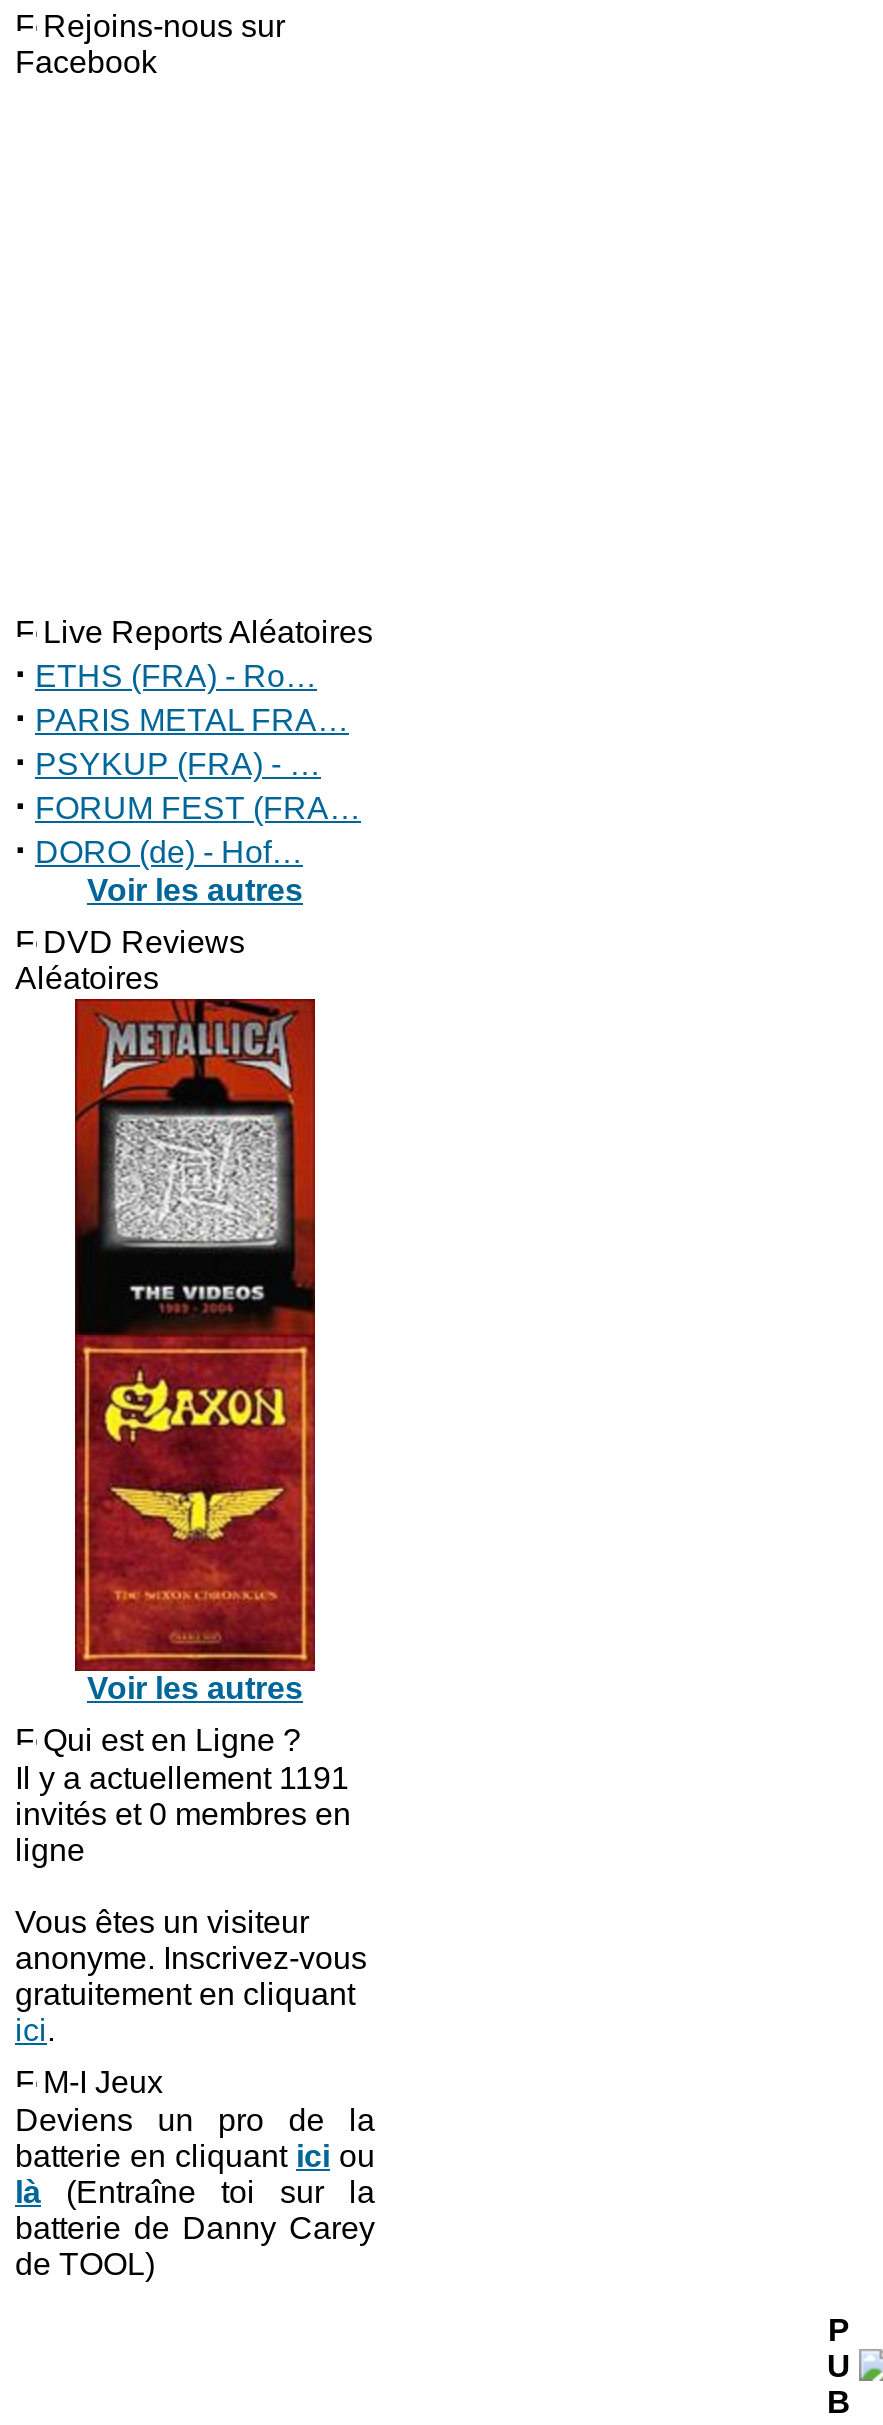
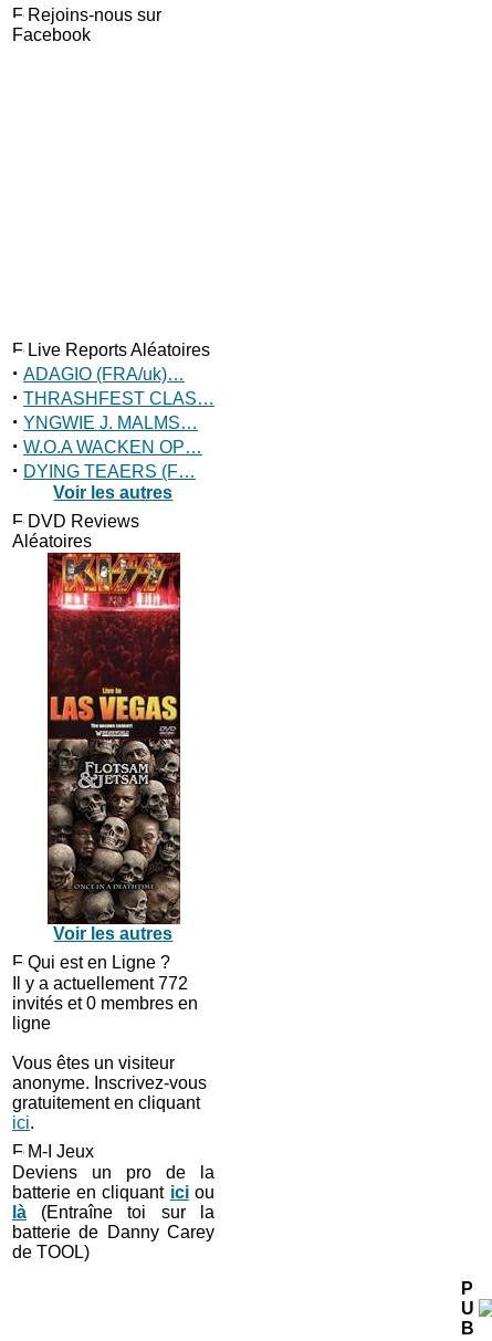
- · ETHS (FRA) - Ro…
- · PARIS METAL FRA…
- · PSYKUP (FRA) - …
- · FORUM FEST (FRA…
- · DORO (de) - Hof…
+ · ADAGIO (FRA/uk)…
+ · THRASHFEST CLAS…
+ · YNGWIE J. MALMS…
+ · W.O.A WACKEN OP…
+ · DYING TEAERS (F…

- [image]
+ [image]

- Il y a actuellement 1191
+ Il y a actuellement 772
